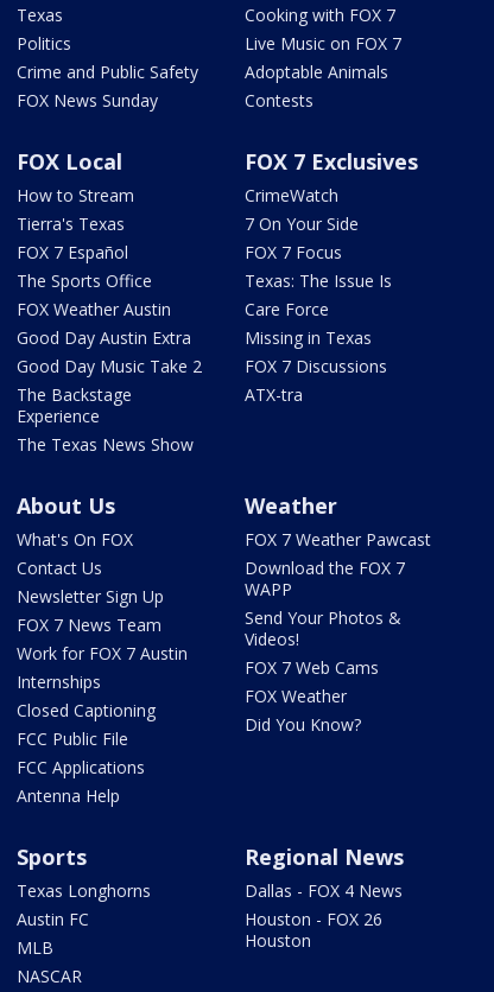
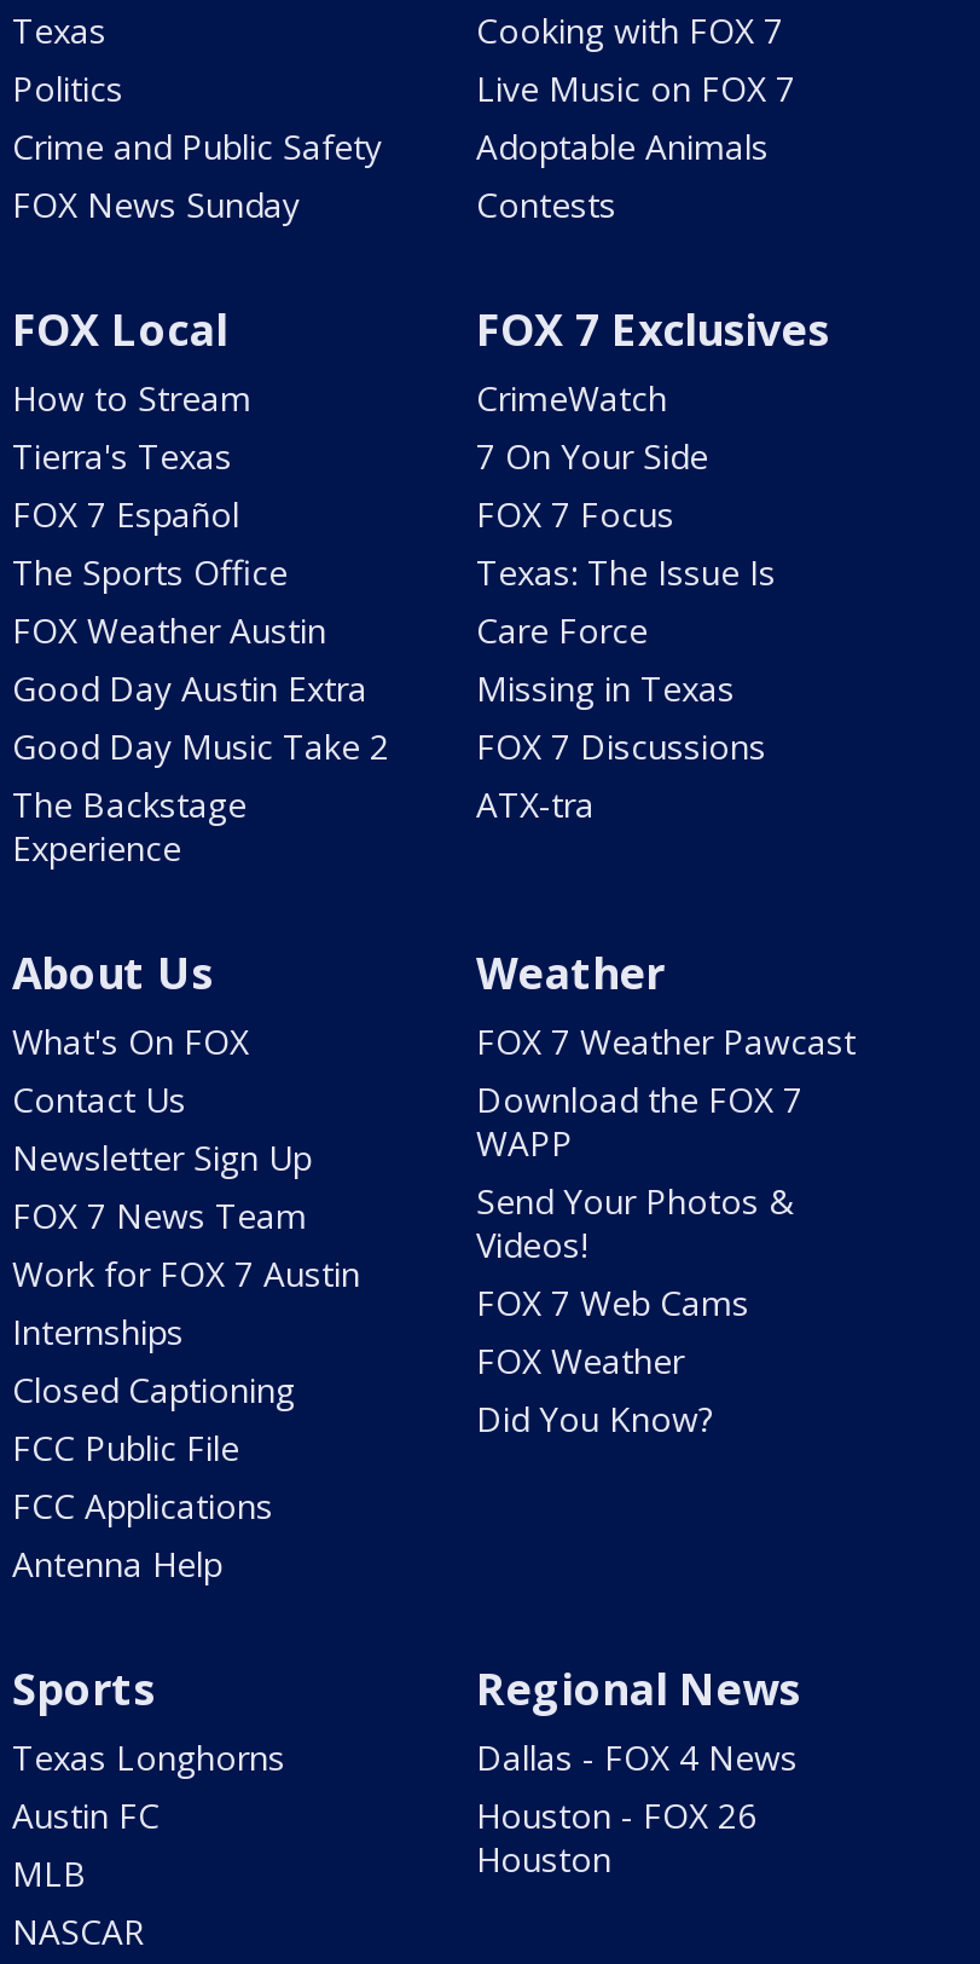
- The Texas News Show
